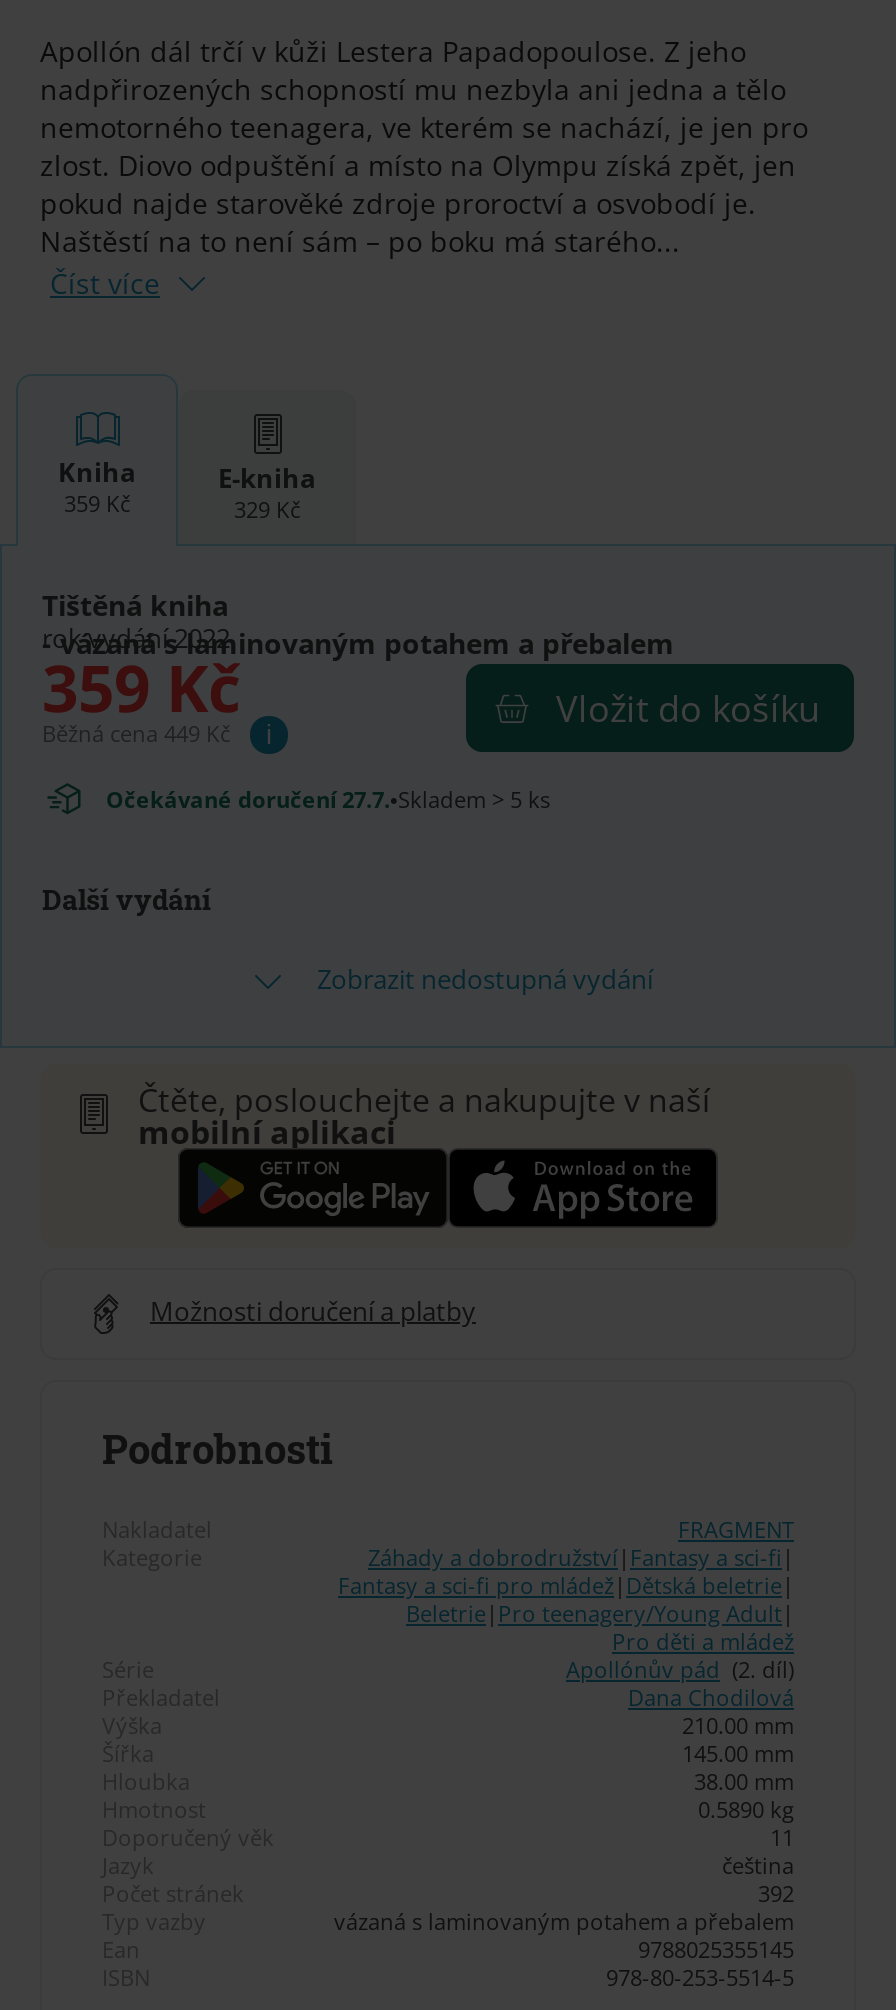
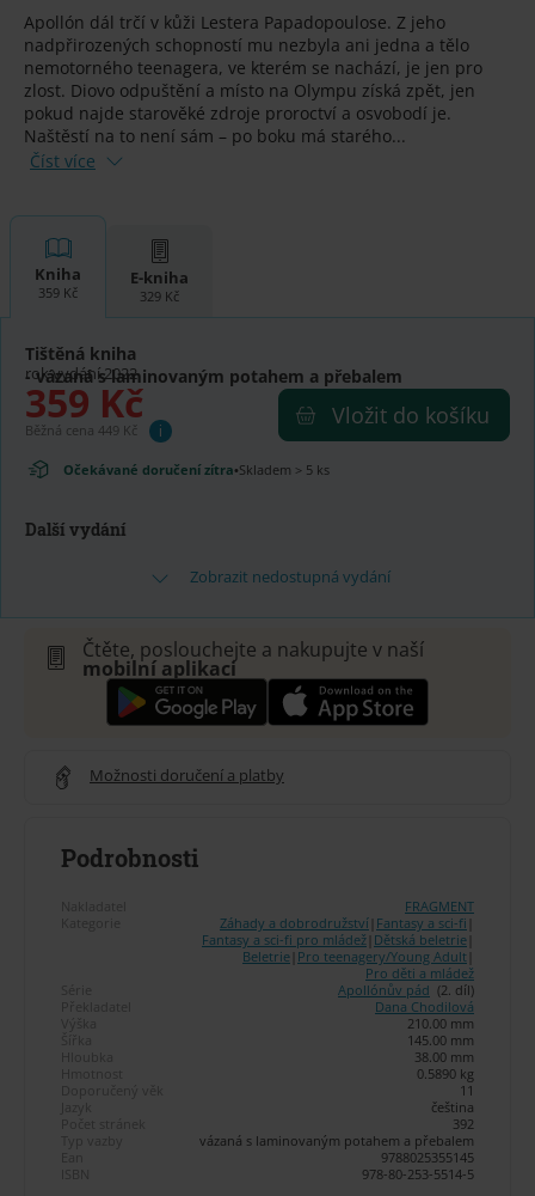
- Očekávané doručení 27.7.•Skladem > 5 ks
+ Očekávané doručení zítra•Skladem > 5 ks
